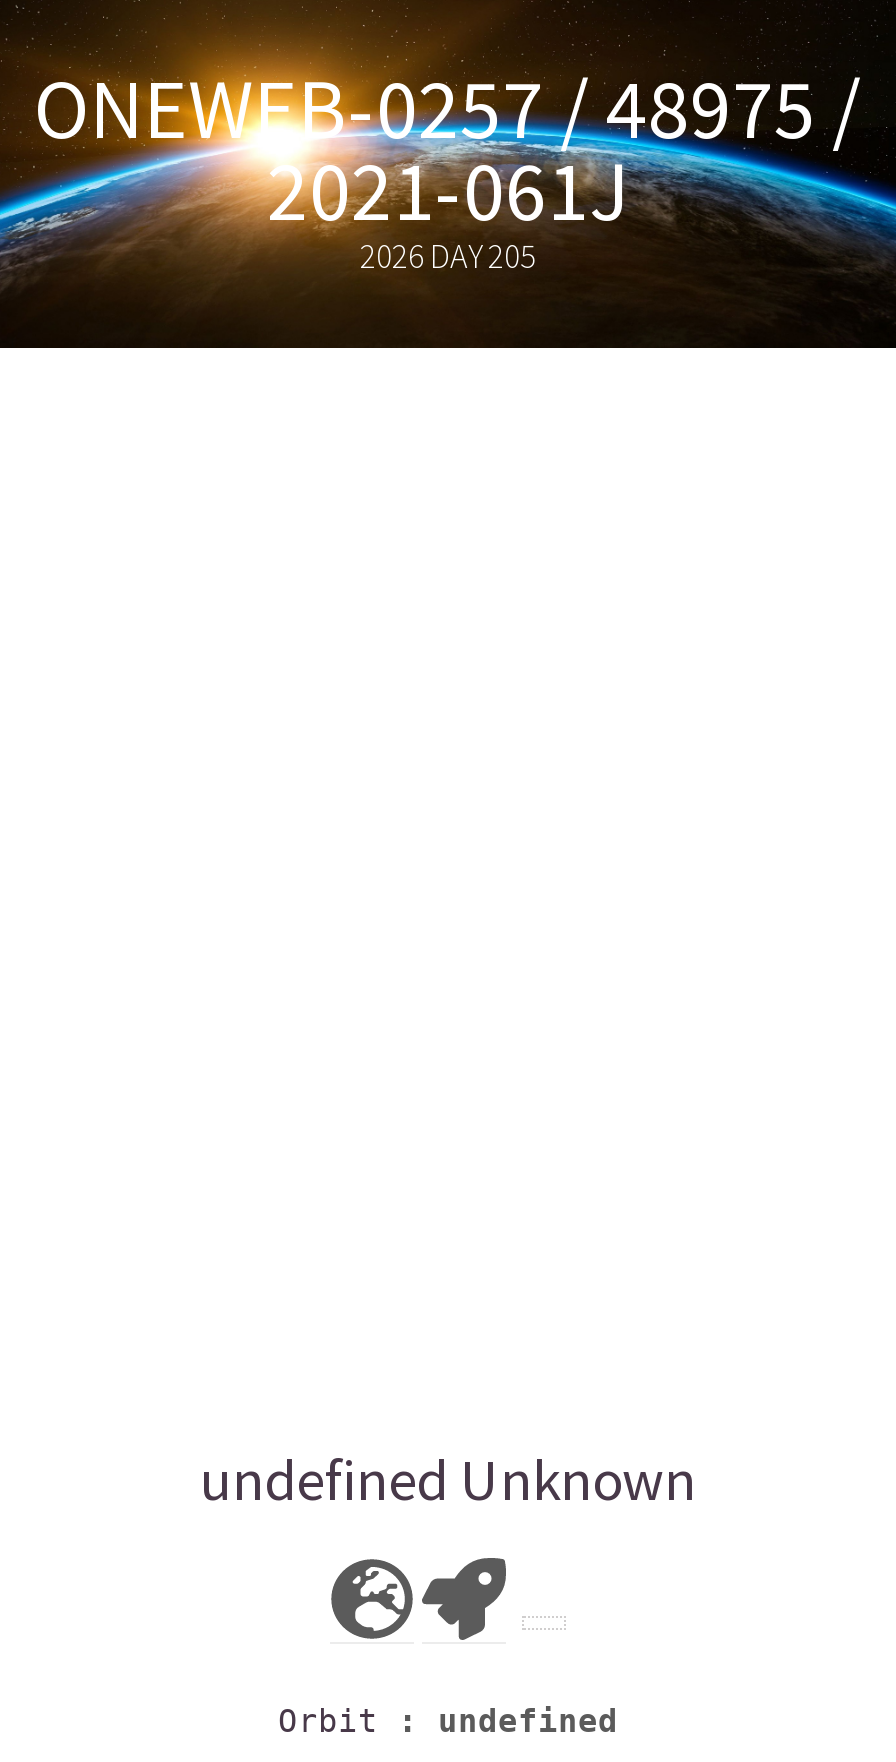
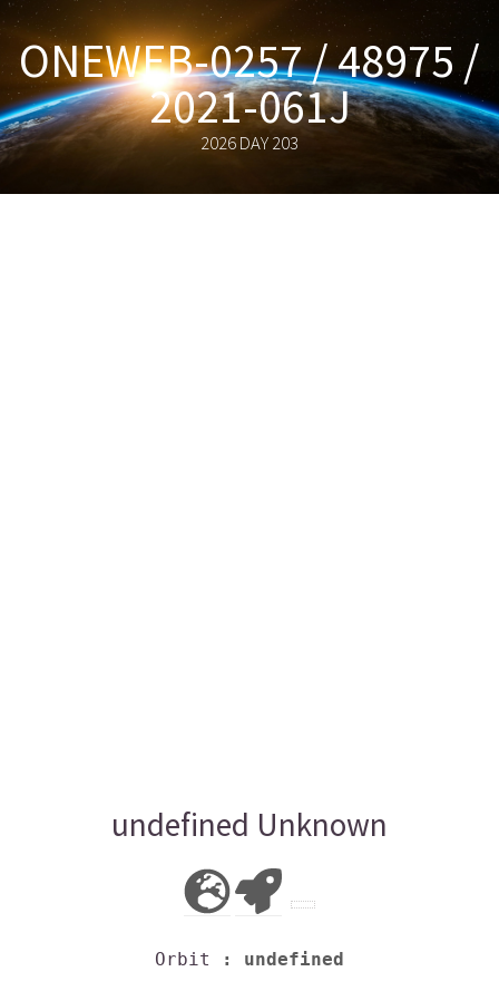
- 2026 DAY 205
+ 2026 DAY 203
